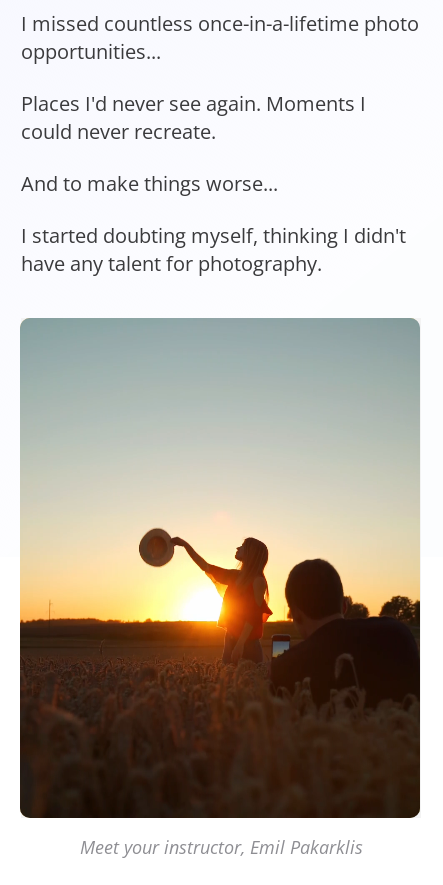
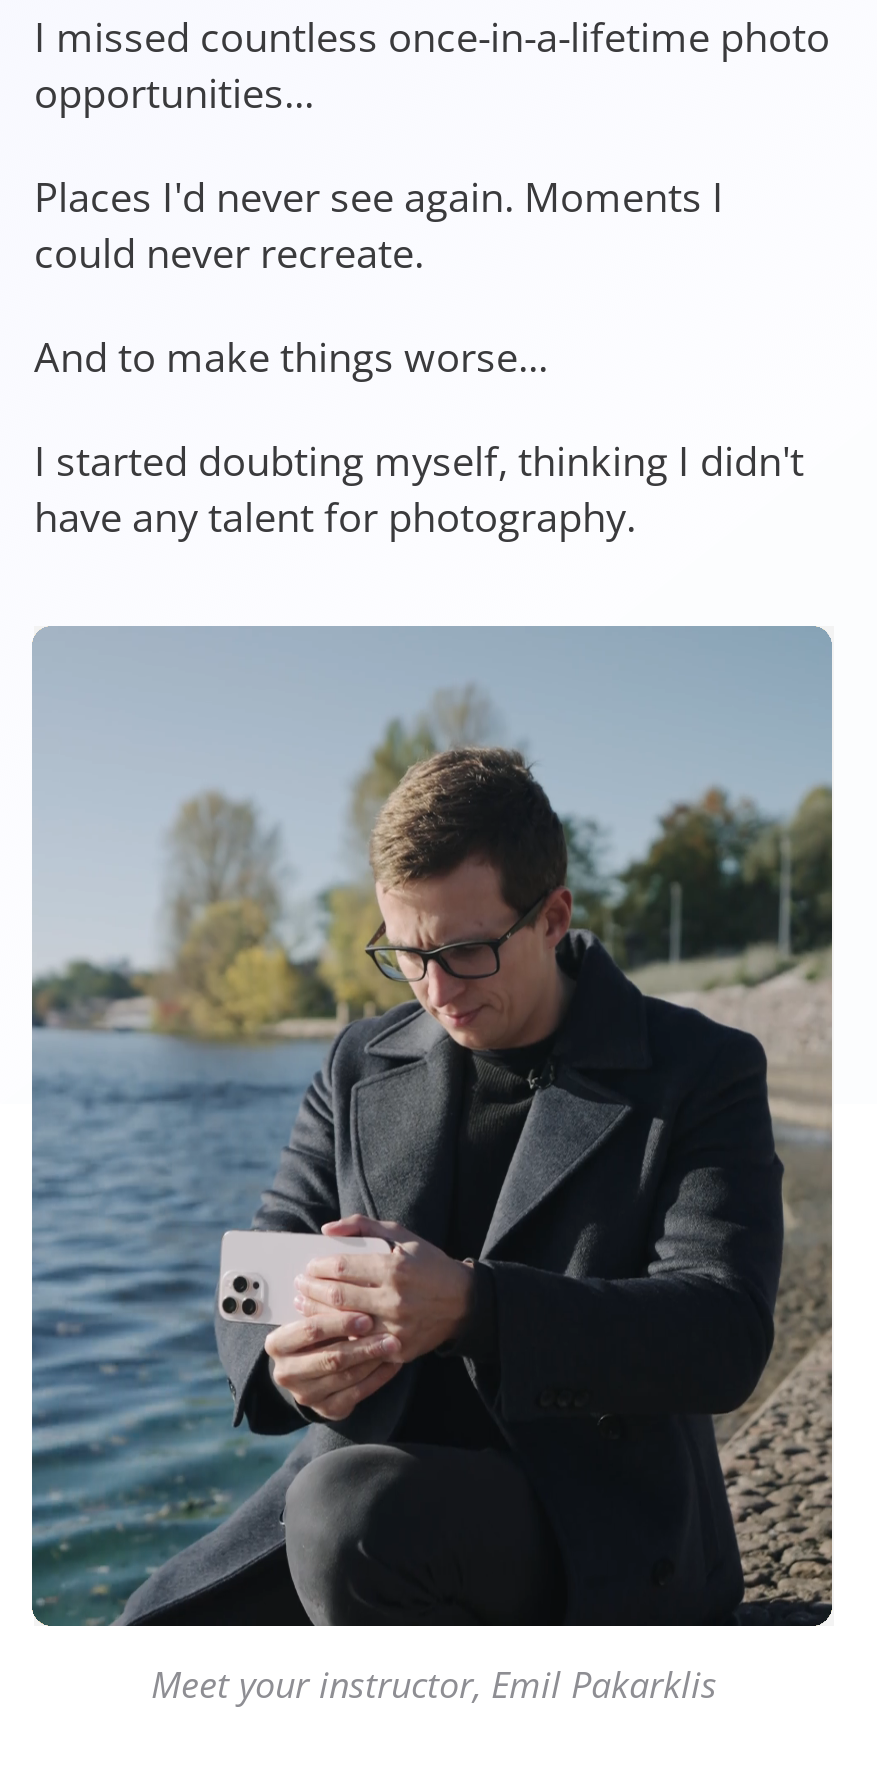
- [image]
+ [image]
